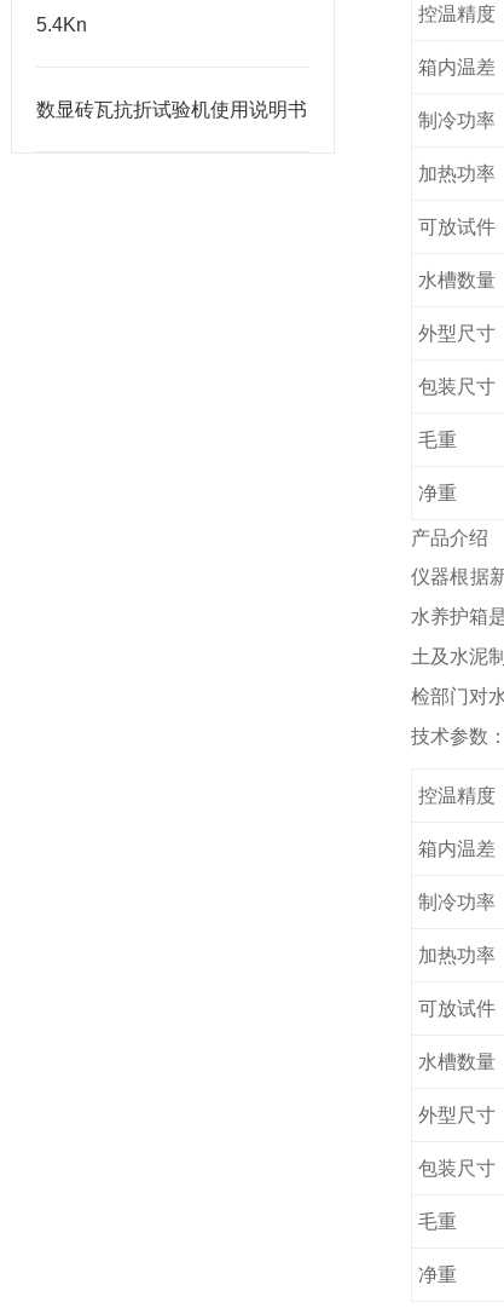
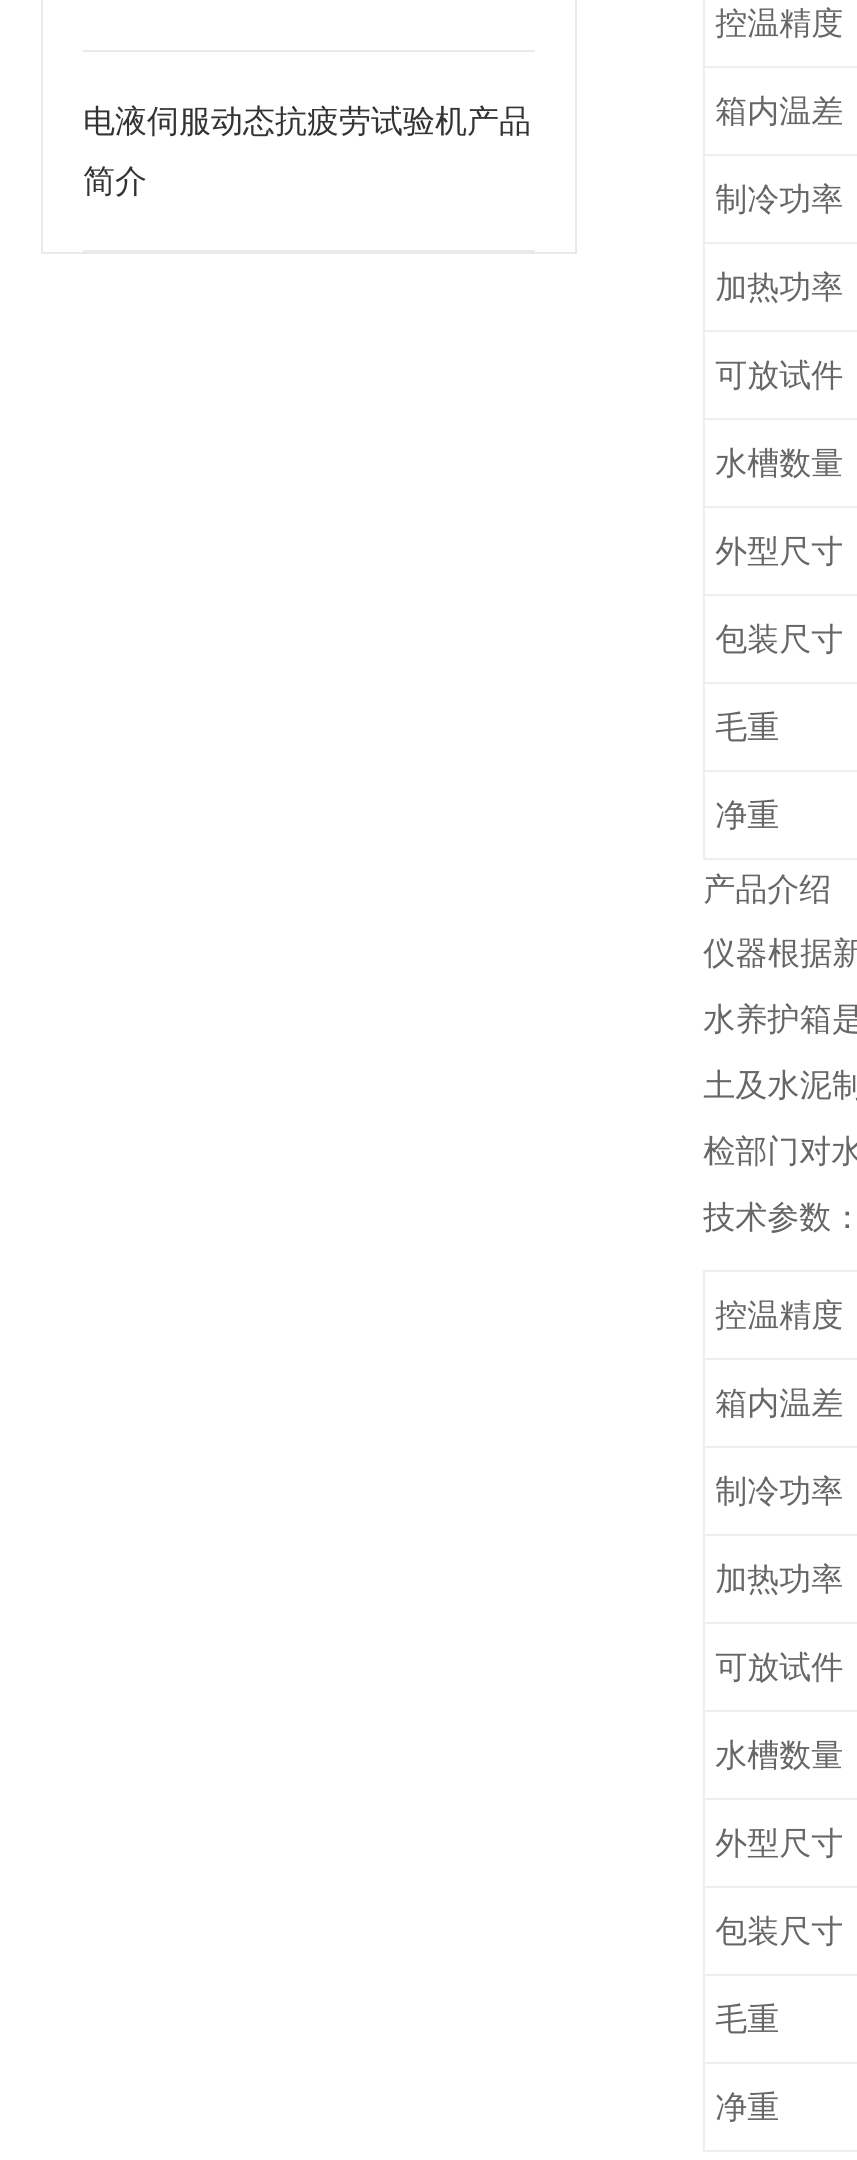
- 5.4Kn
+ 电液伺服动态抗疲劳试验机产品

- 数显砖瓦抗折试验机使用说明书
+ 简介
